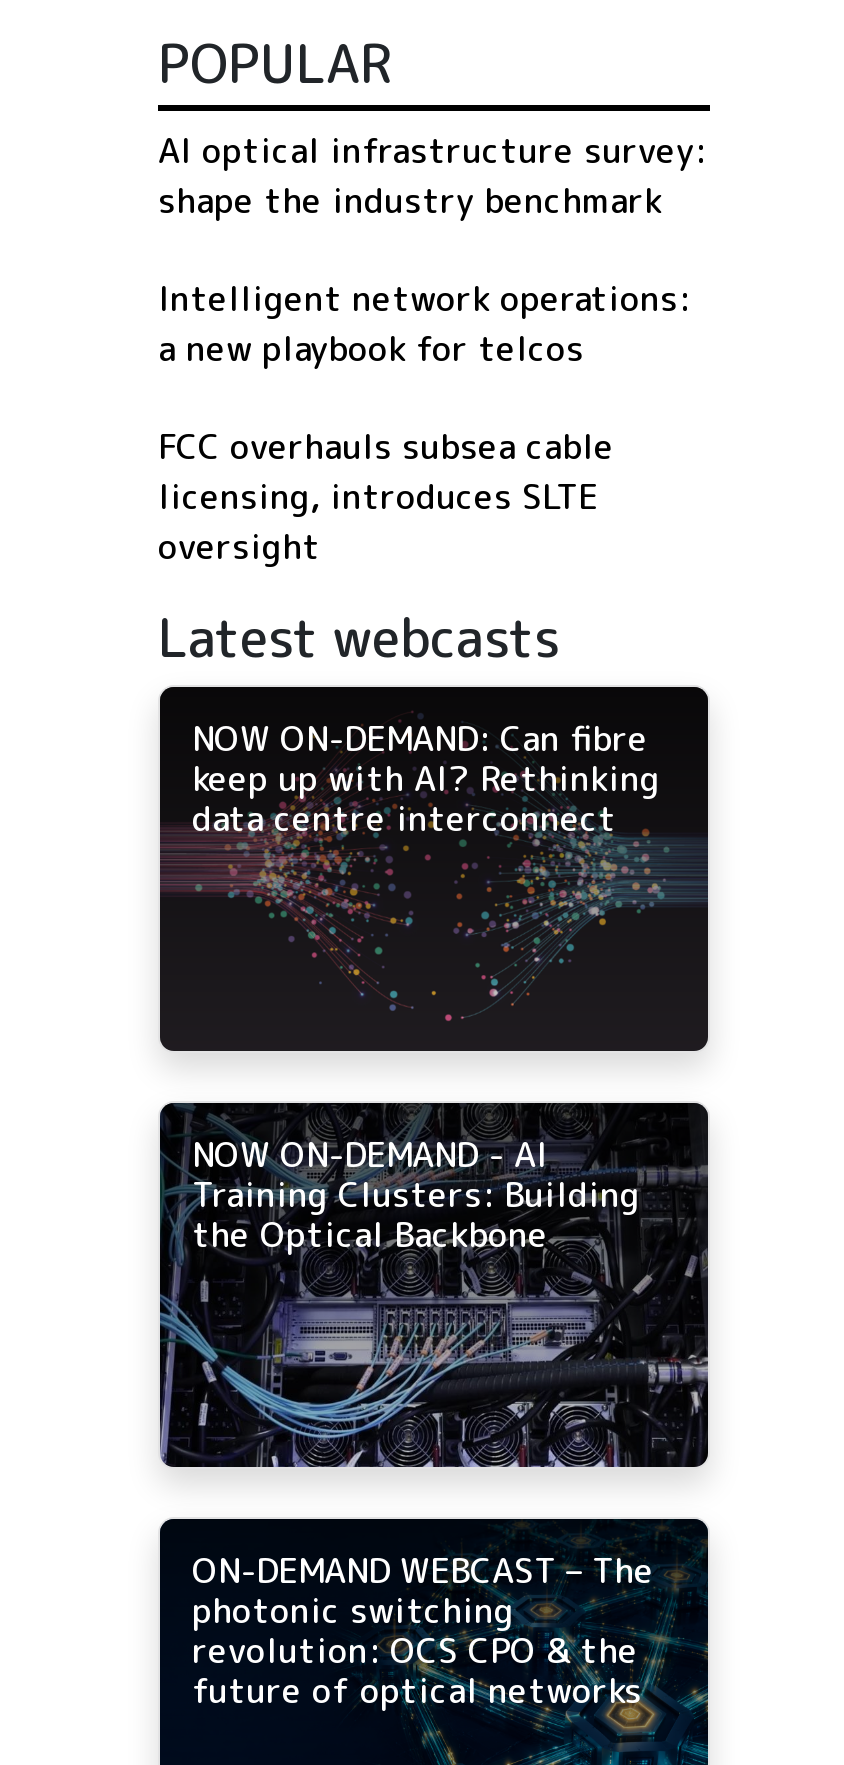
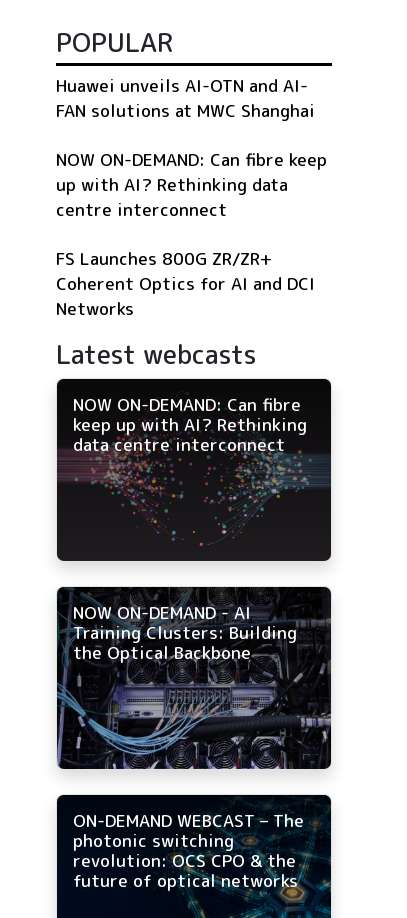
- AI optical infrastructure survey:
- shape the industry benchmark
+ Huawei unveils AI-OTN and AI-
+ FAN solutions at MWC Shanghai

- Intelligent network operations:
- a new playbook for telcos
+ NOW ON-DEMAND: Can fibre keep
+ up with AI? Rethinking data
+ centre interconnect

- FCC overhauls subsea cable
- licensing, introduces SLTE
- oversight
+ FS Launches 800G ZR/ZR+
+ Coherent Optics for AI and DCI
+ Networks
